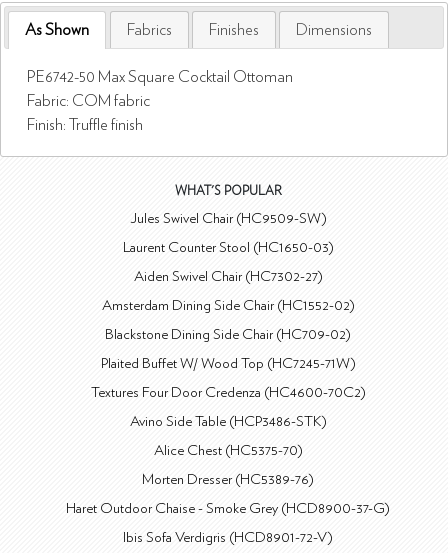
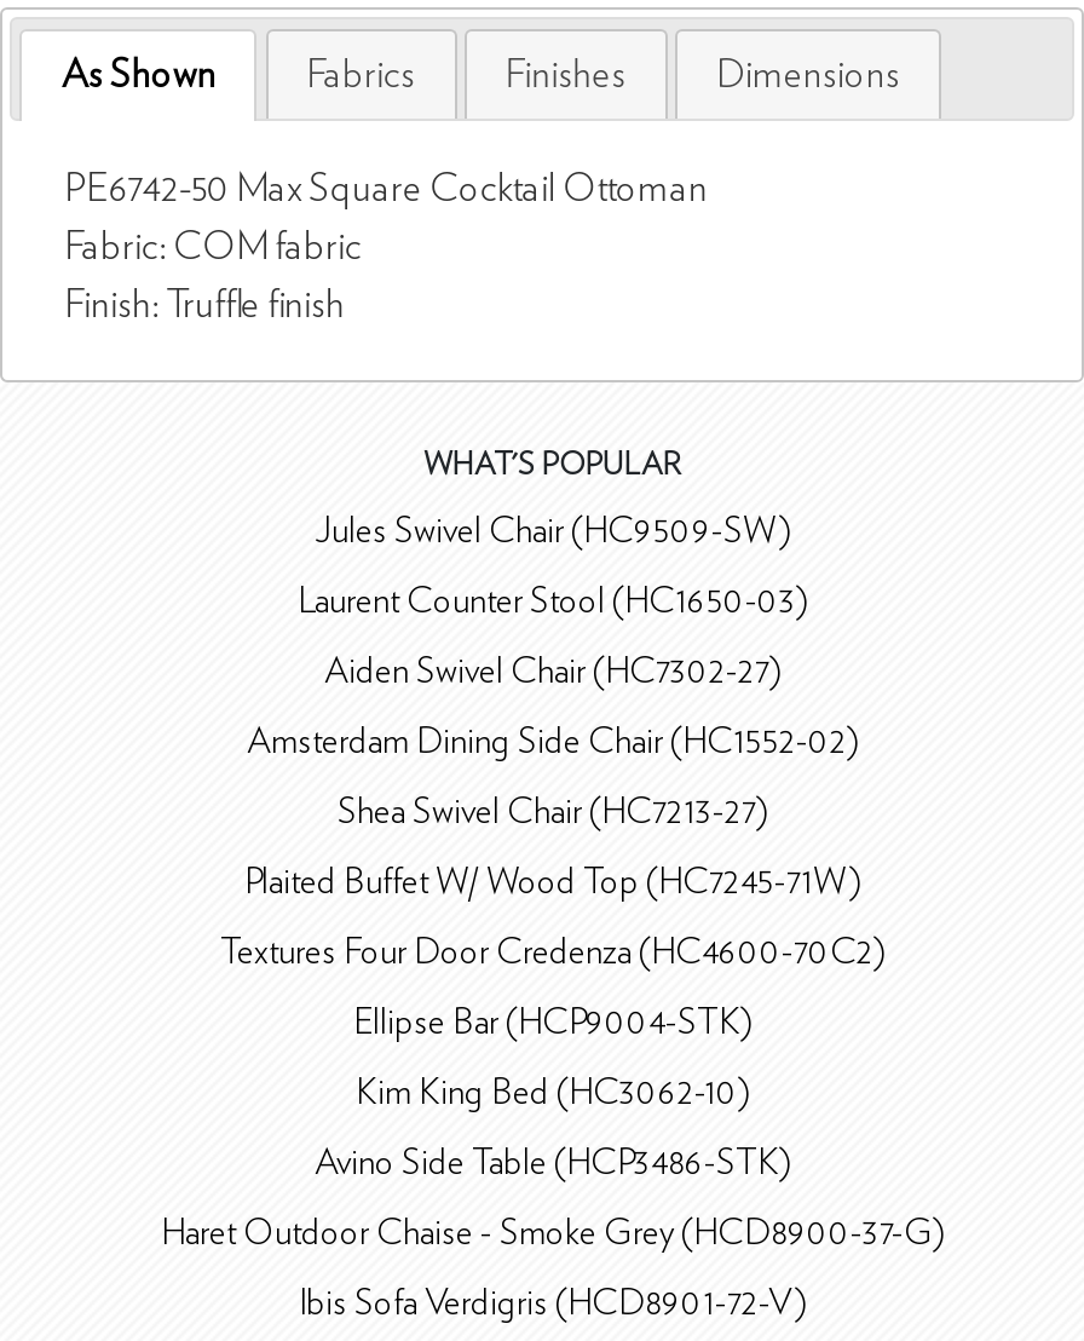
- Blackstone Dining Side Chair (HC709-02)
+ Shea Swivel Chair (HC7213-27)

+ Ellipse Bar (HCP9004-STK)
+ Kim King Bed (HC3062-10)

moved down: Avino Side Table (HCP3486-STK)

- Alice Chest (HC5375-70)
- Morten Dresser (HC5389-76)
